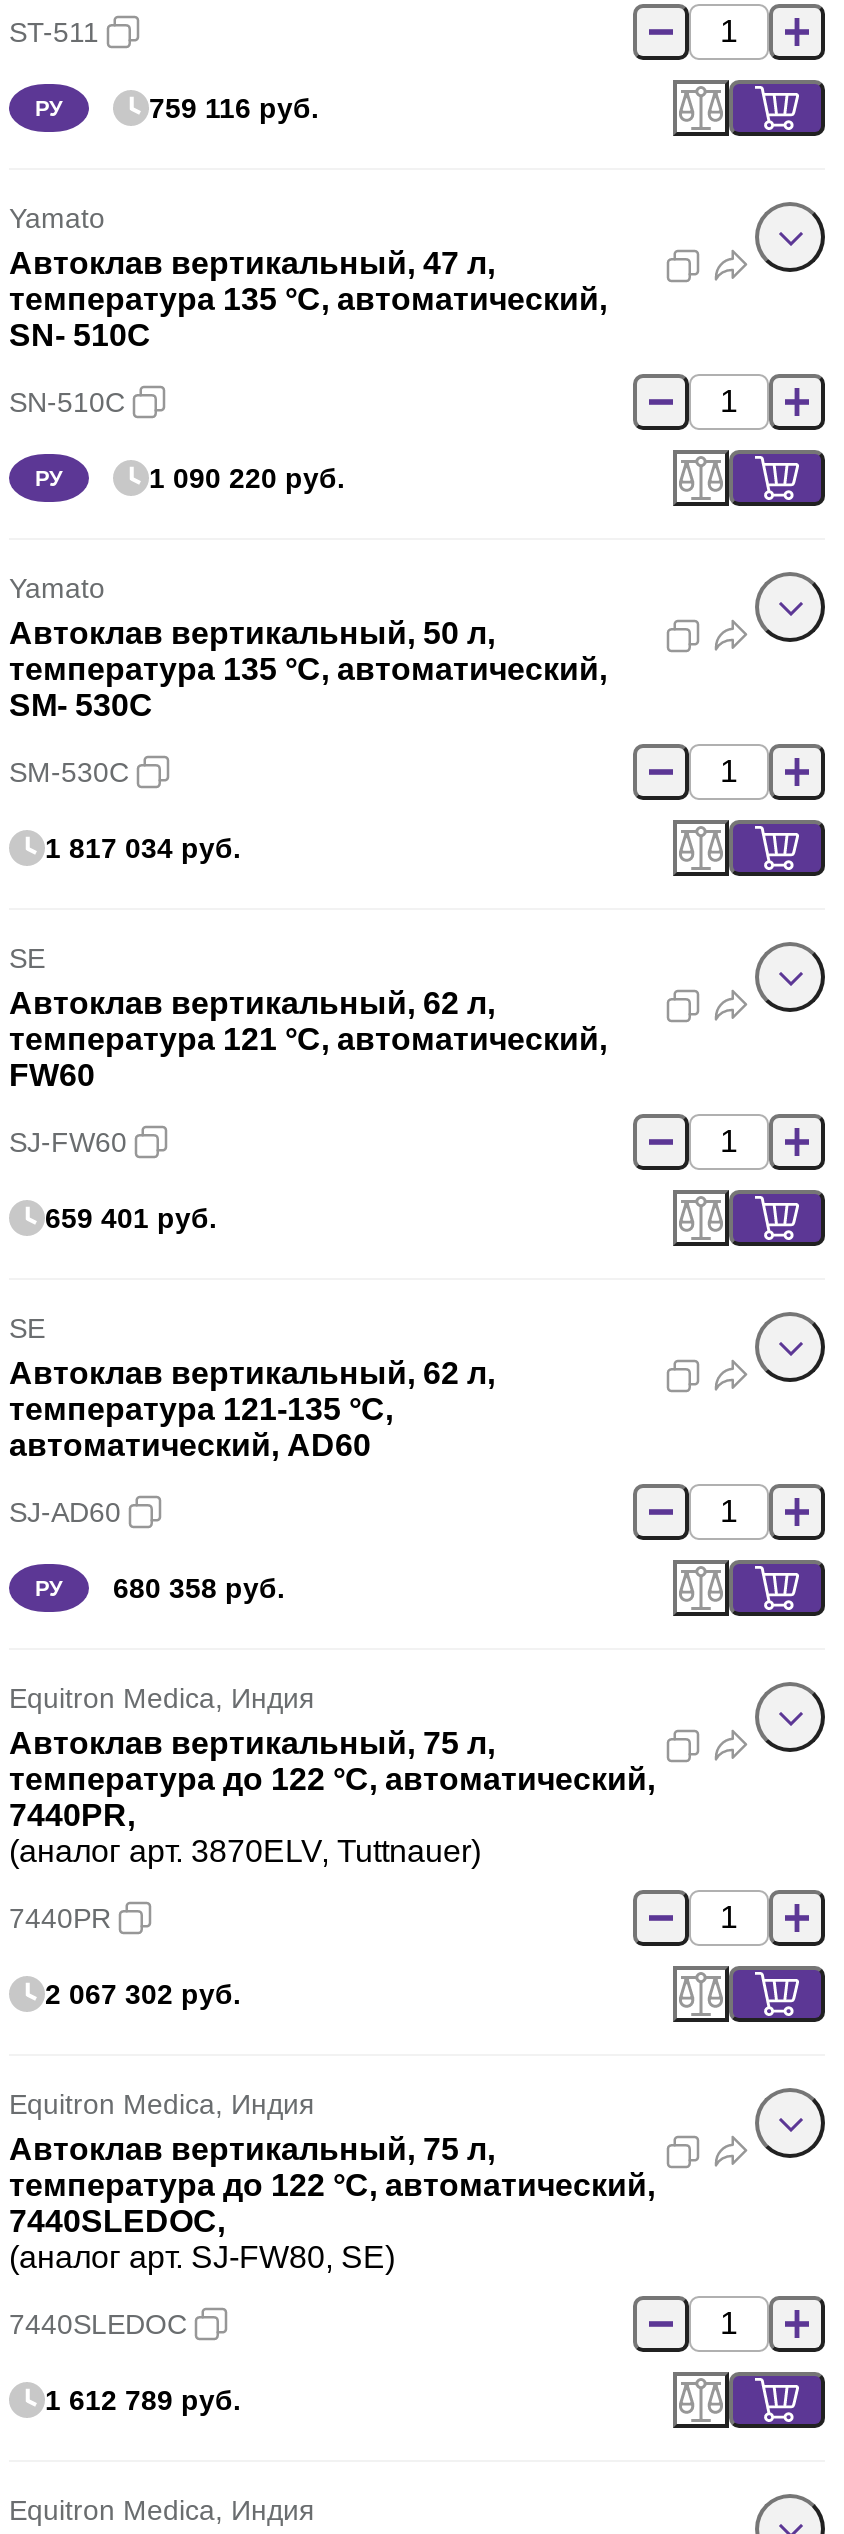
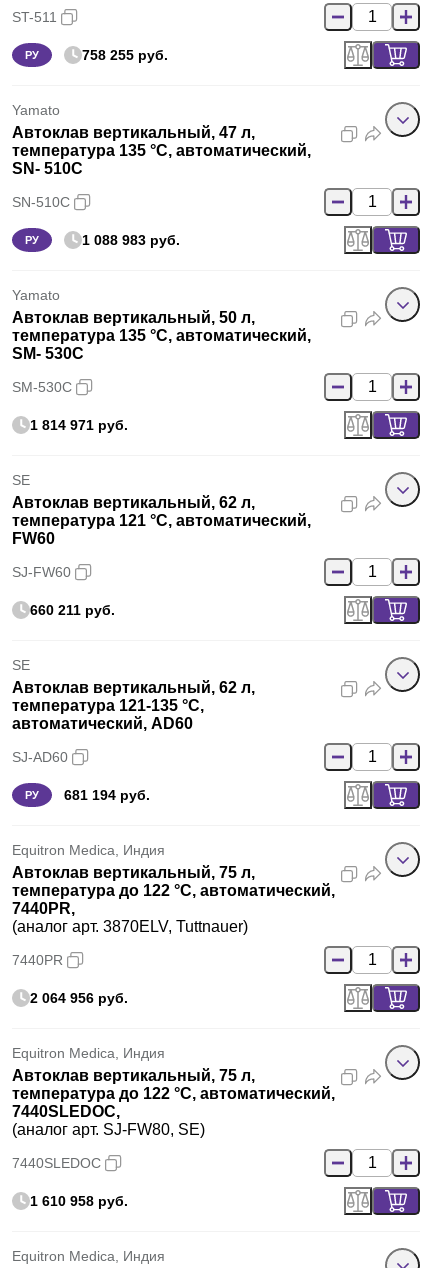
- 759 116 руб.
+ 758 255 руб.

- 1 090 220 руб.
+ 1 088 983 руб.

- 1 817 034 руб.
+ 1 814 971 руб.

- 659 401 руб.
+ 660 211 руб.

- 680 358 руб.
+ 681 194 руб.

- 2 067 302 руб.
+ 2 064 956 руб.

- 1 612 789 руб.
+ 1 610 958 руб.
